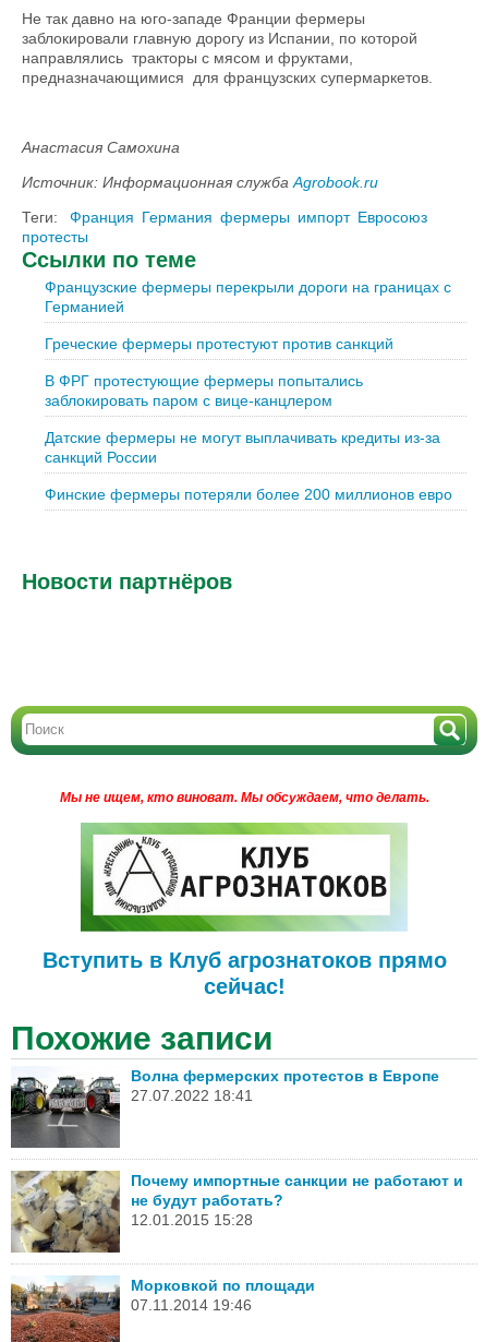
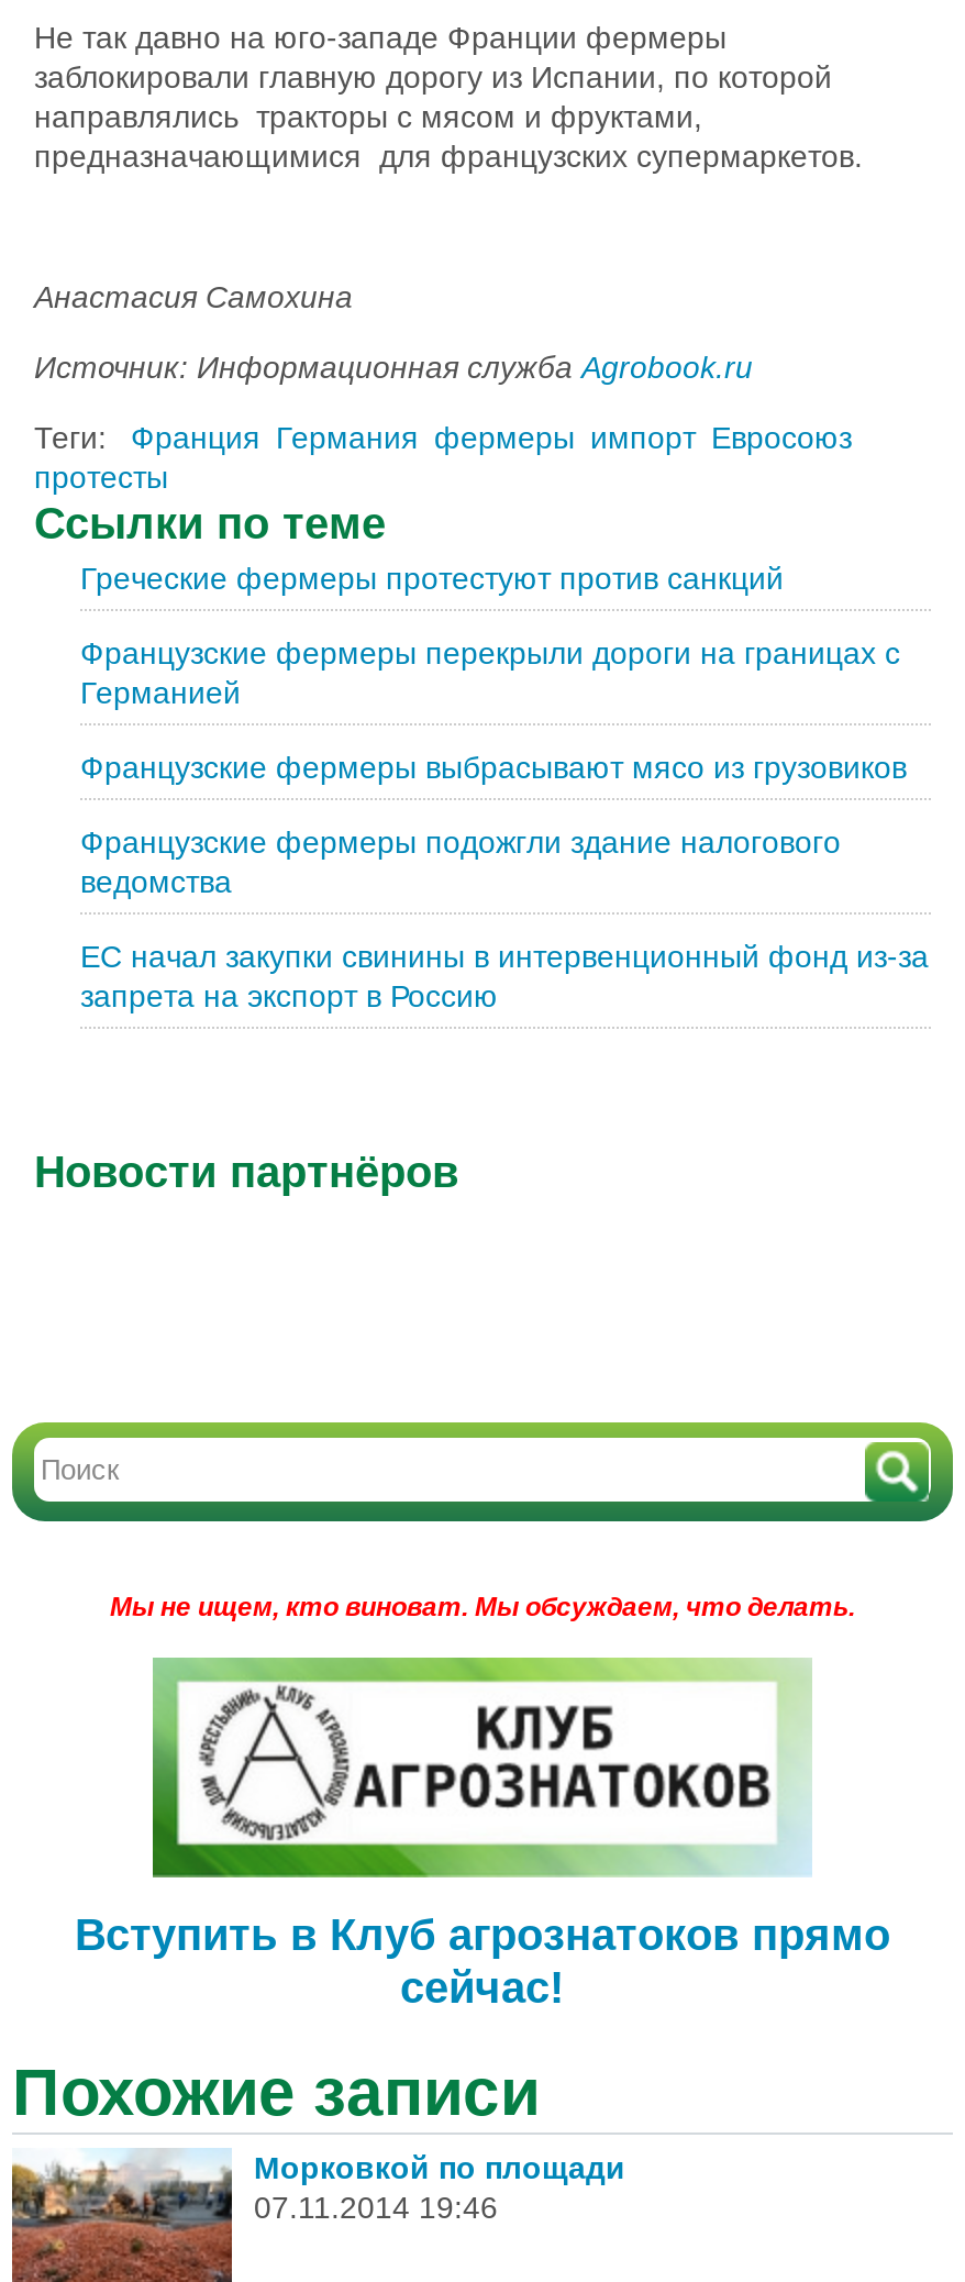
moved down: Французские фермеры перекрыли дороги на границах с | Германией

moved up: Греческие фермеры протестуют против санкций

- В ФРГ протестующие фермеры попытались
- заблокировать паром с вице-канцлером
- Датские фермеры не могут выплачивать кредиты из-за
- санкций России
- Финские фермеры потеряли более 200 миллионов евро
+ Французские фермеры выбрасывают мясо из грузовиков
+ Французские фермеры подожгли здание налогового
+ ведомства
+ ЕС начал закупки свинины в интервенционный фонд из-за
+ запрета на экспорт в Россию

- [image]
- Волна фермерских протестов в Европе
- 27.07.2022 18:41

- [image]
- Почему импортные санкции не работают и
- не будут работать?
- 12.01.2015 15:28
